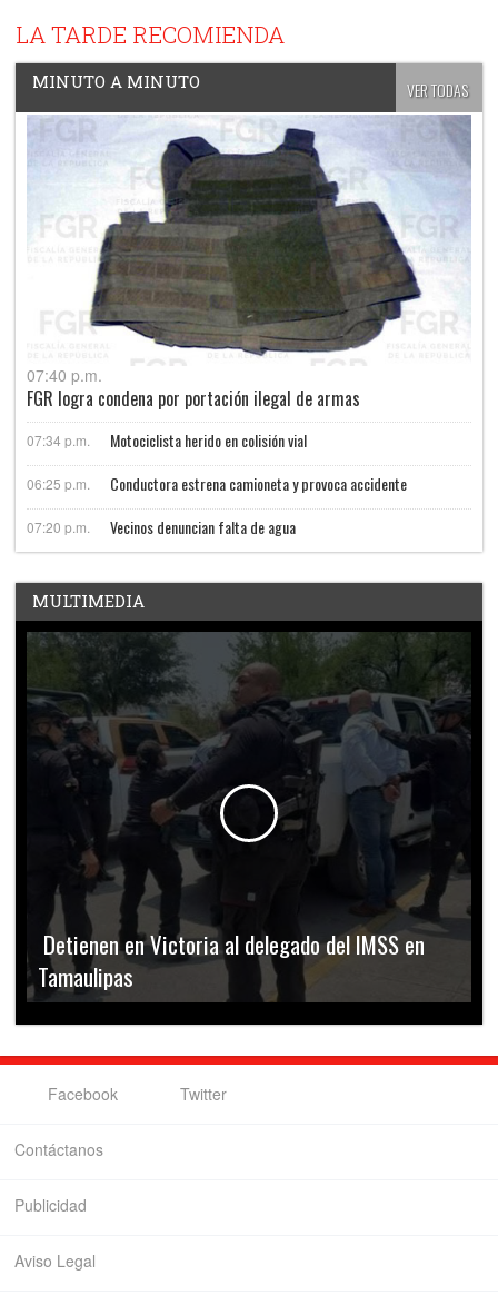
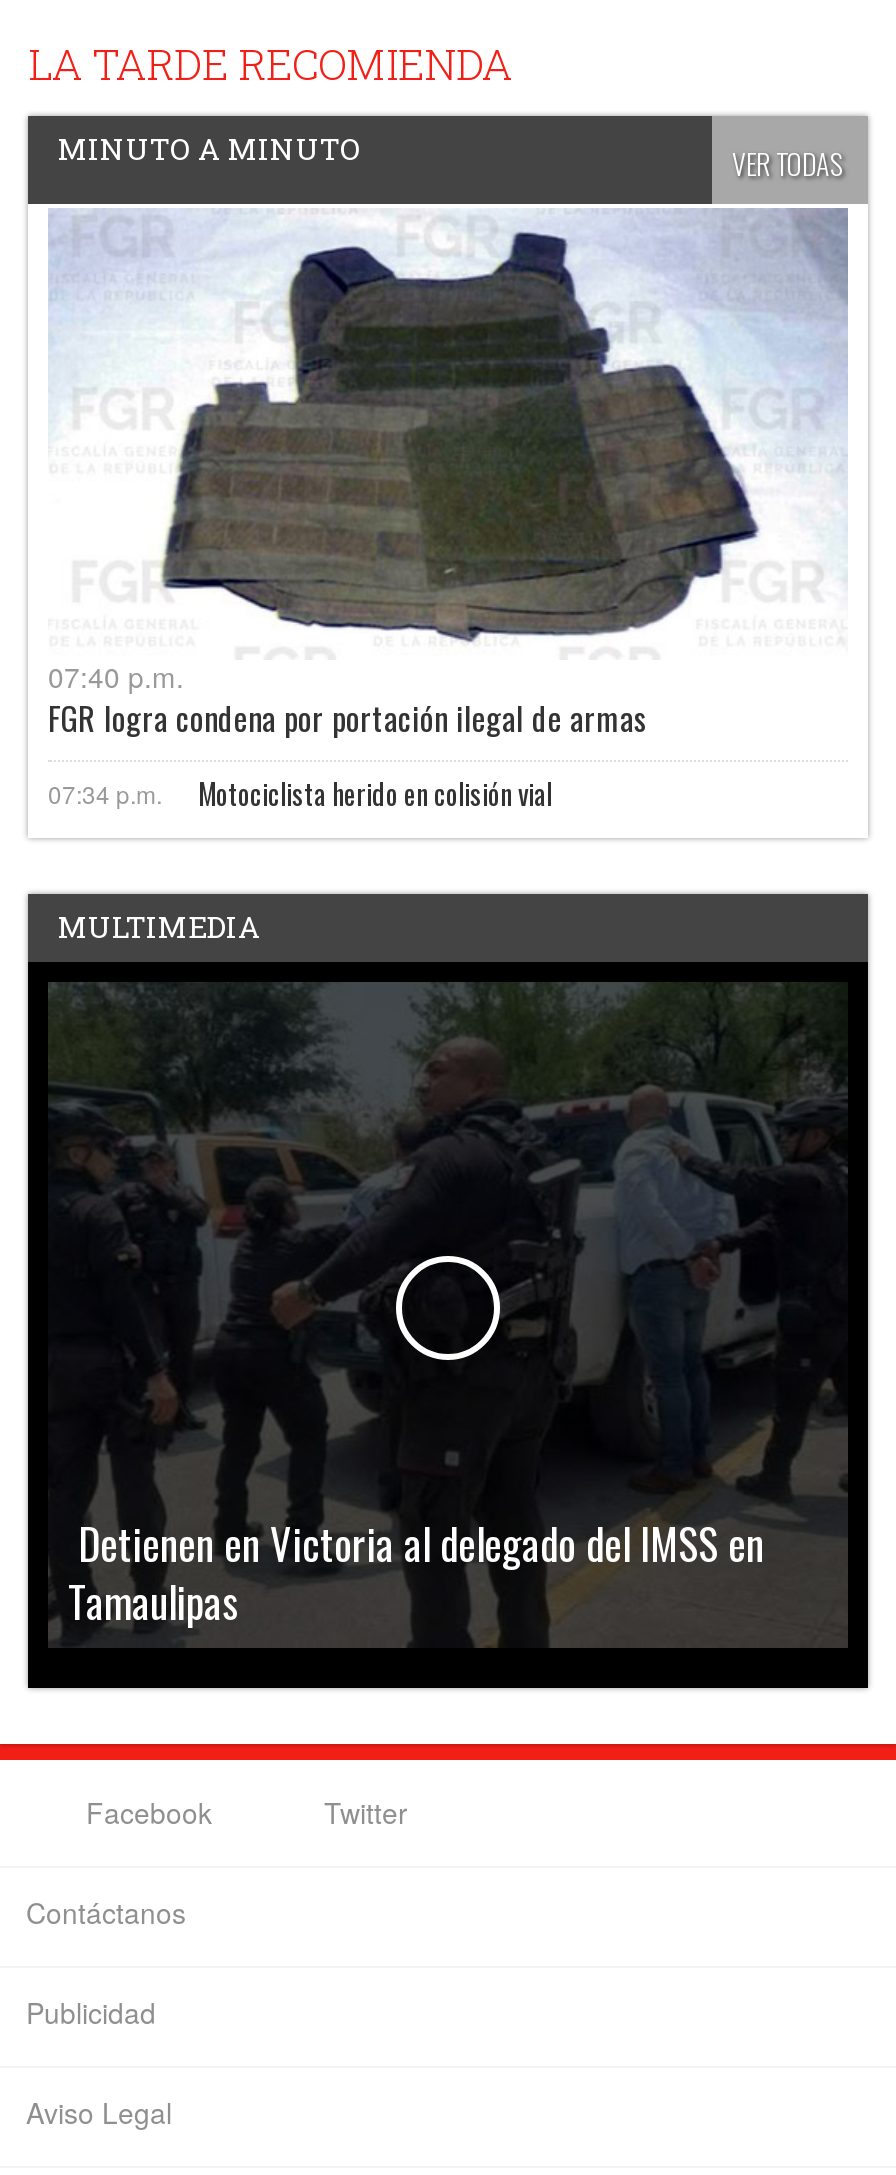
- 06:25 p.m.
- Conductora estrena camioneta y provoca accidente
- 07:20 p.m.
- Vecinos denuncian falta de agua
